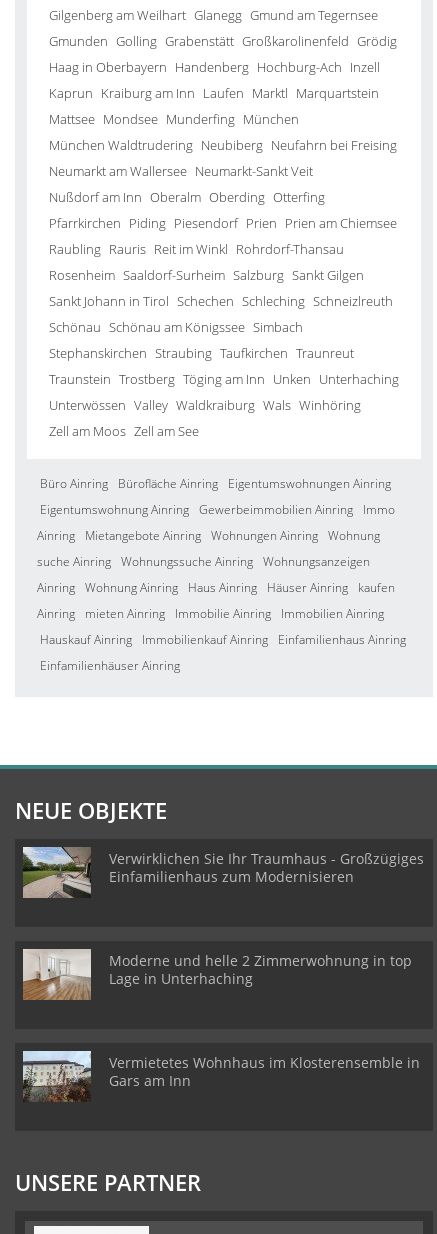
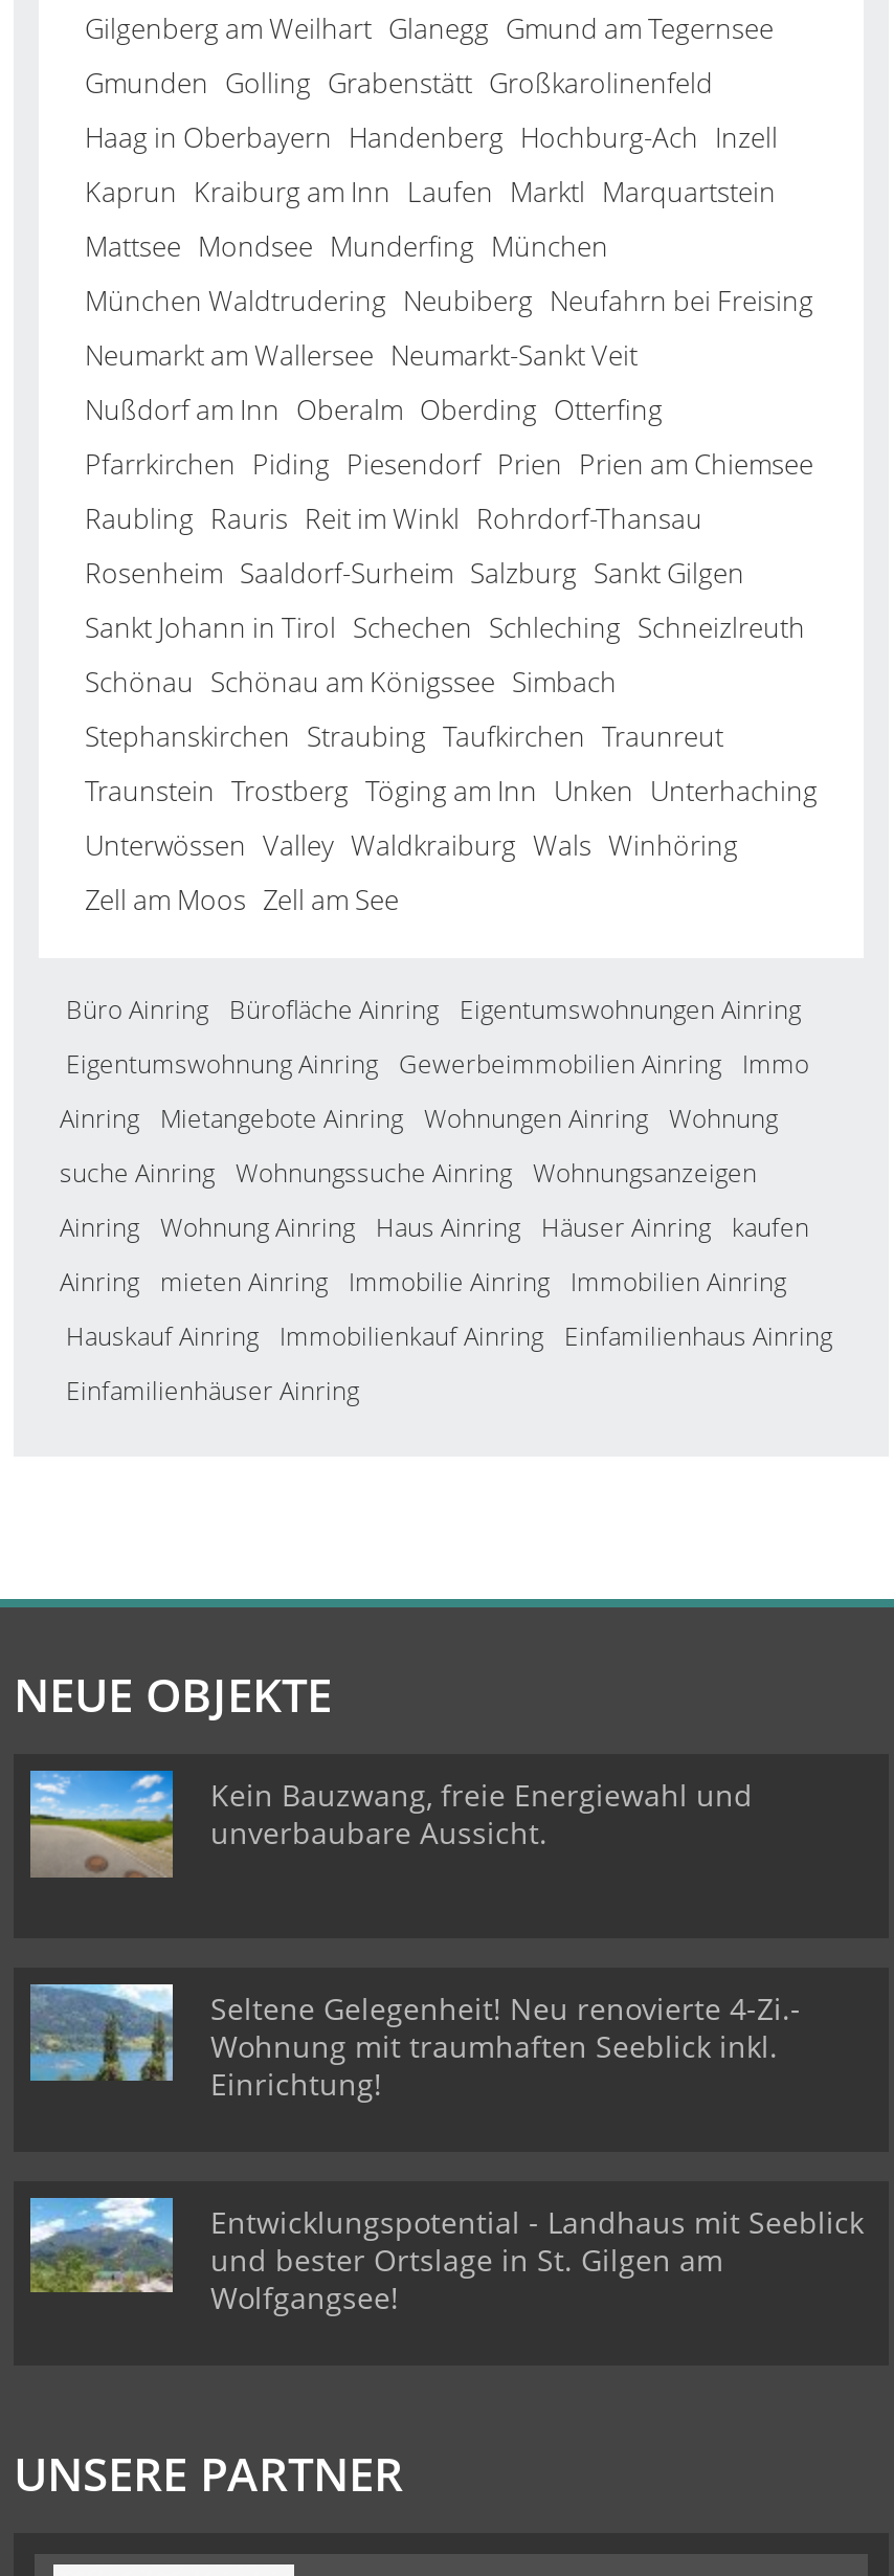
- Gmunden Golling Grabenstätt Großkarolinenfeld Grödig
+ Gmunden Golling Grabenstätt Großkarolinenfeld

- [image]
- Verwirklichen Sie Ihr Traumhaus - Großzügiges
- Einfamilienhaus zum Modernisieren
+ [image]
+ Kein Bauzwang, freie Energiewahl und
+ unverbaubare Aussicht.

- [image]
- Moderne und helle 2 Zimmerwohnung in top
- Lage in Unterhaching
+ [image]
+ Seltene Gelegenheit! Neu renovierte 4-Zi.-
+ Wohnung mit traumhaften Seeblick inkl.
+ Einrichtung!

- [image]
- Vermietetes Wohnhaus im Klosterensemble in
- Gars am Inn
+ [image]
+ Entwicklungspotential - Landhaus mit Seeblick
+ und bester Ortslage in St. Gilgen am
+ Wolfgangsee!
